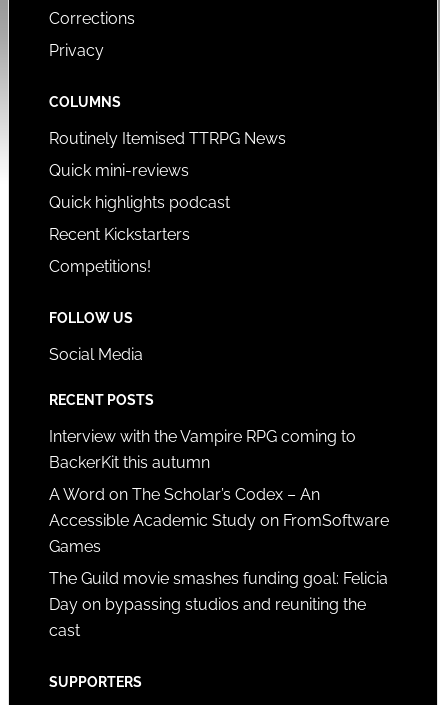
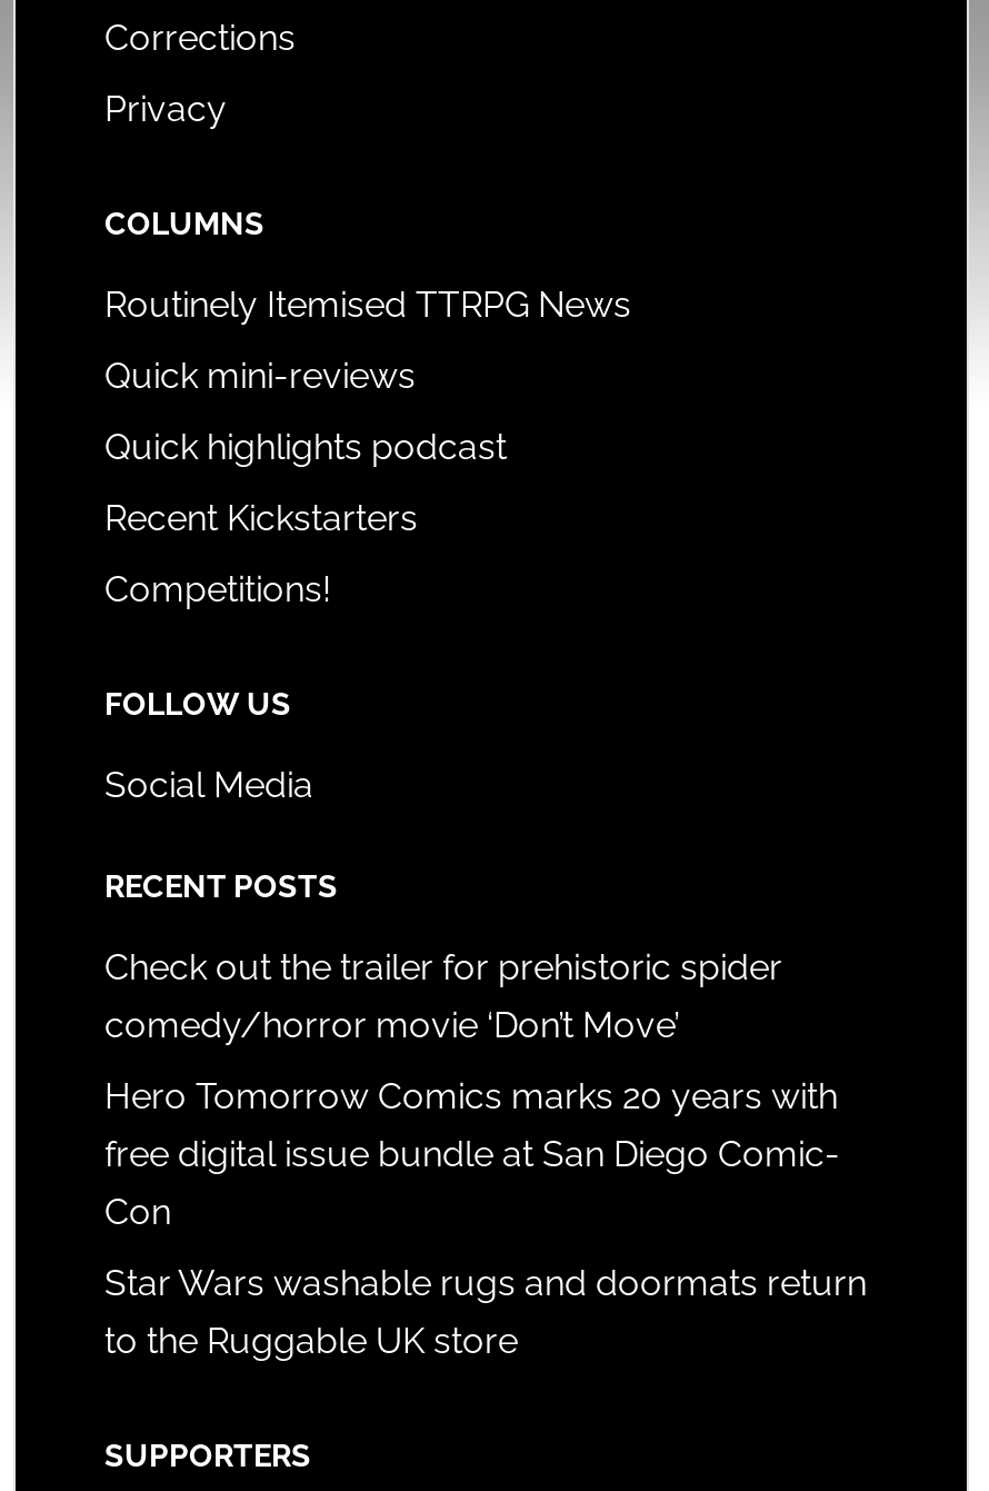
- Interview with the Vampire RPG coming to
- BackerKit this autumn
+ Check out the trailer for prehistoric spider
+ comedy/horror movie ‘Don’t Move’

- A Word on The Scholar’s Codex – An
- Accessible Academic Study on FromSoftware
- Games
+ Hero Tomorrow Comics marks 20 years with
+ free digital issue bundle at San Diego Comic-
+ Con

- The Guild movie smashes funding goal: Felicia
- Day on bypassing studios and reuniting the
- cast
+ Star Wars washable rugs and doormats return
+ to the Ruggable UK store
